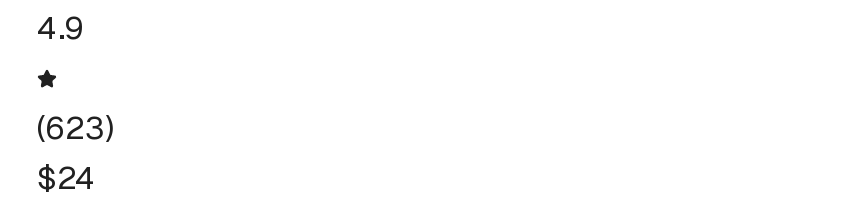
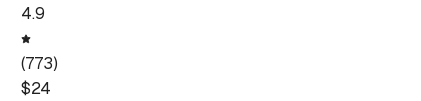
- (623)
+ (773)
